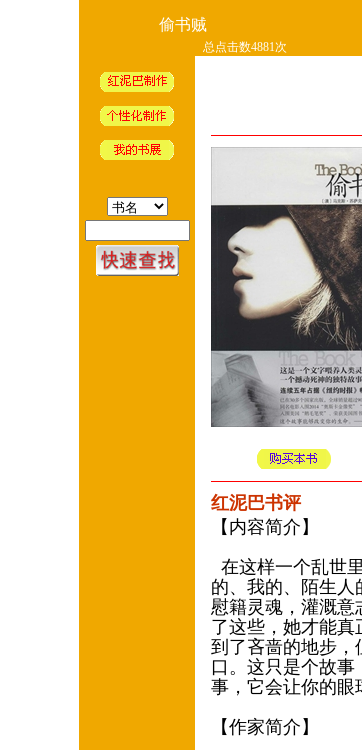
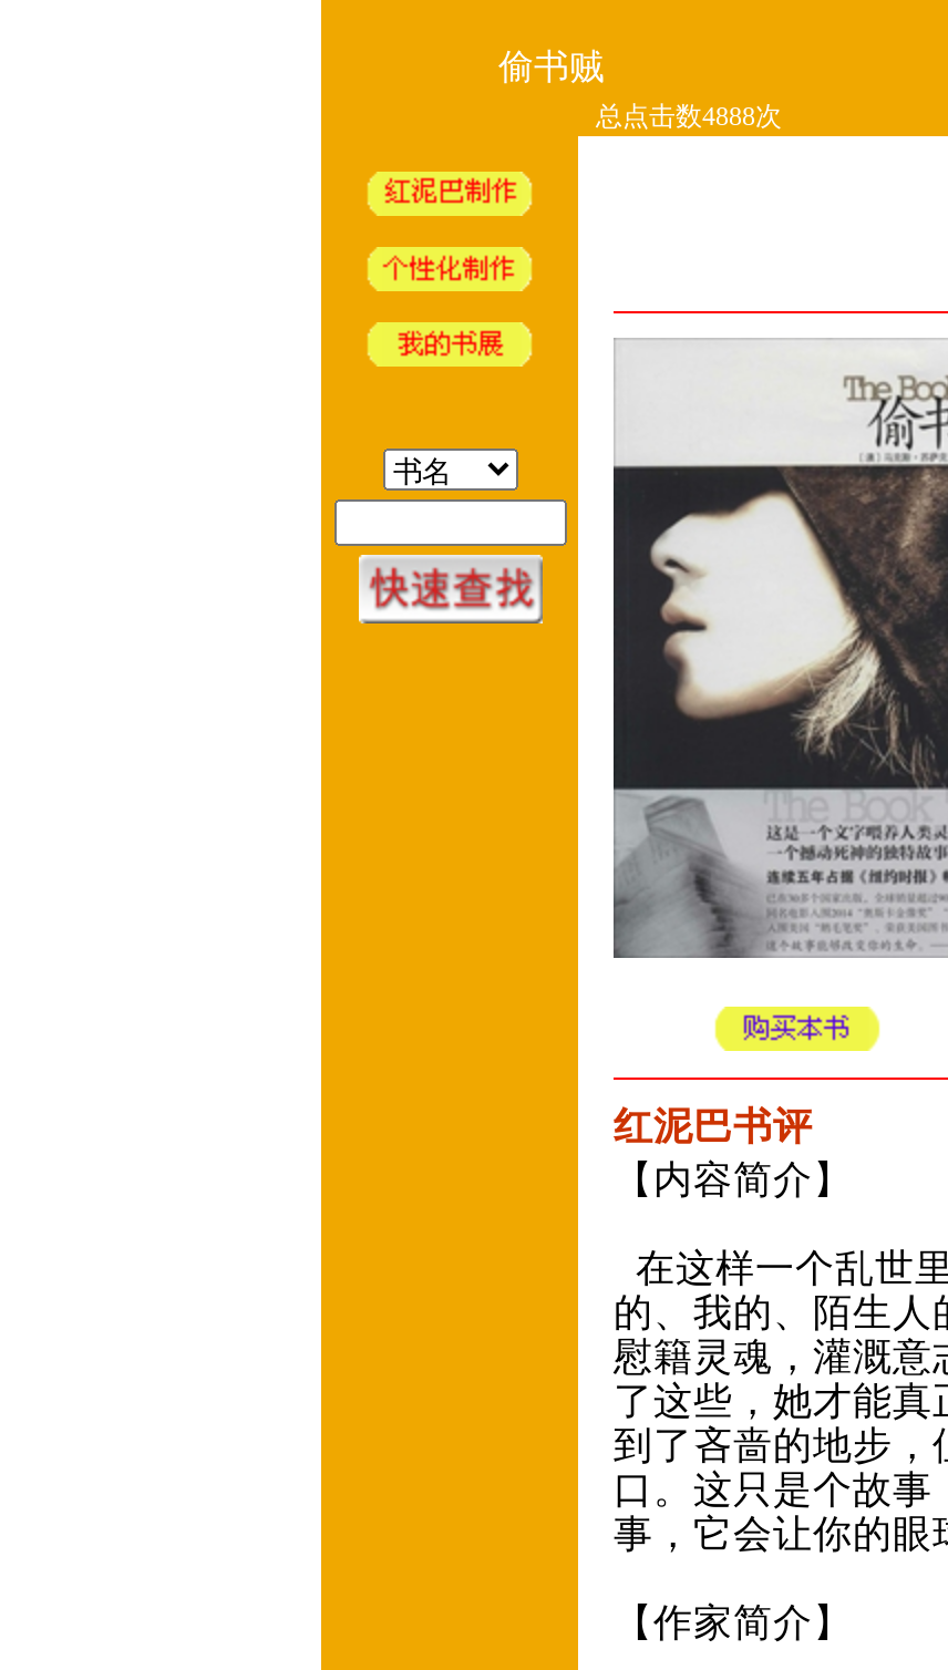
- 总点击数4881次
+ 总点击数4888次
